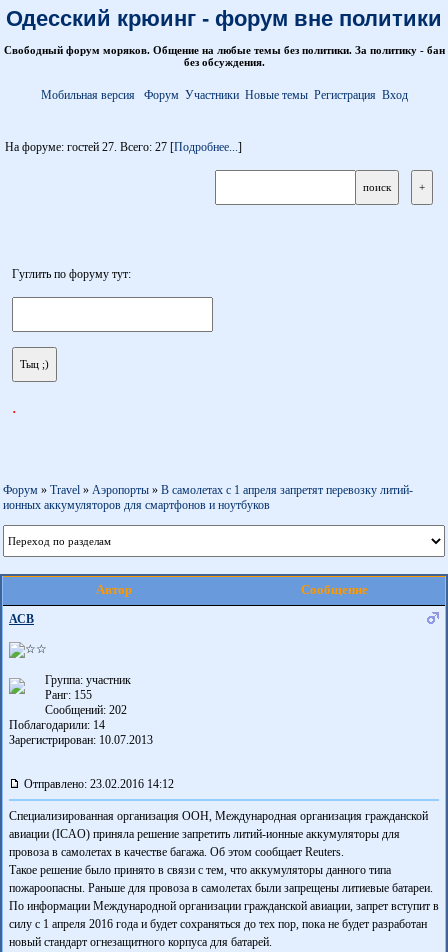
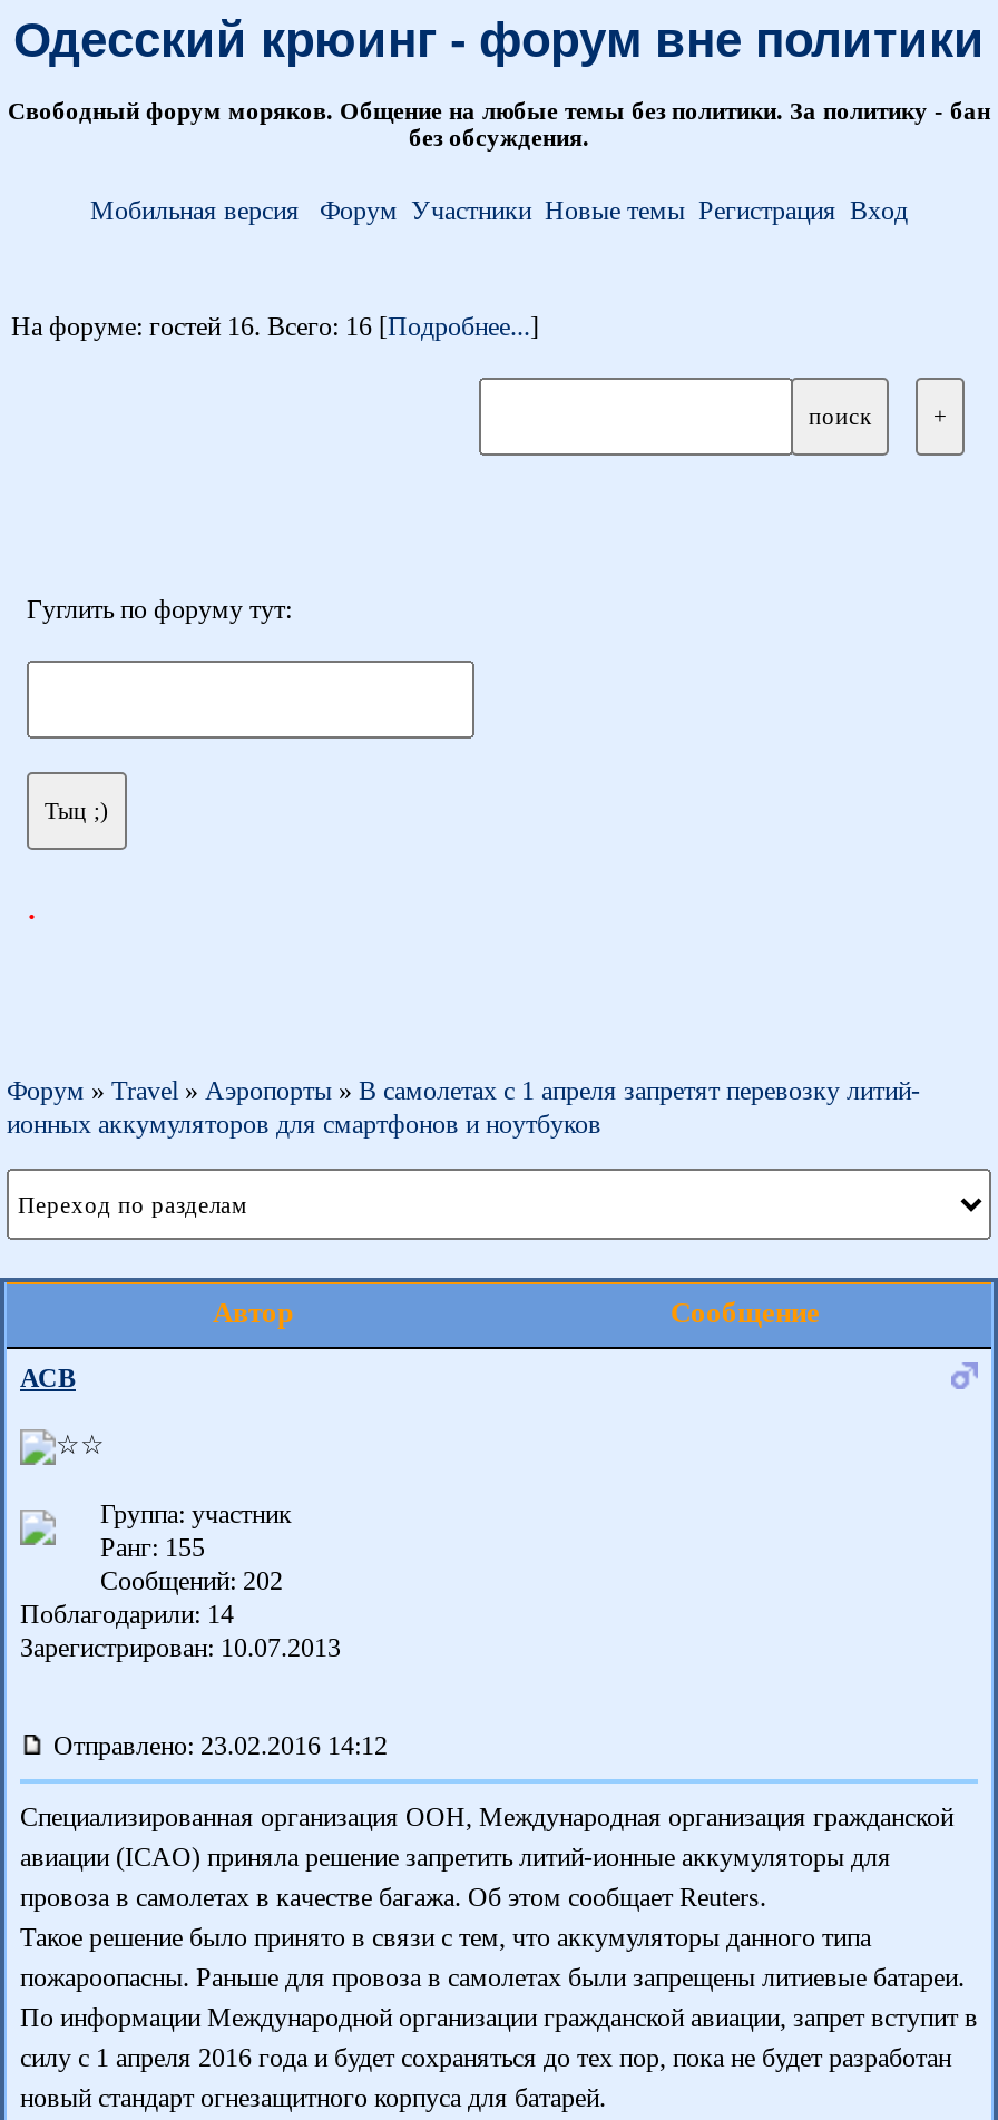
- На форуме: гостей 27. Всего: 27 [Подробнее...]
+ На форуме: гостей 16. Всего: 16 [Подробнее...]
